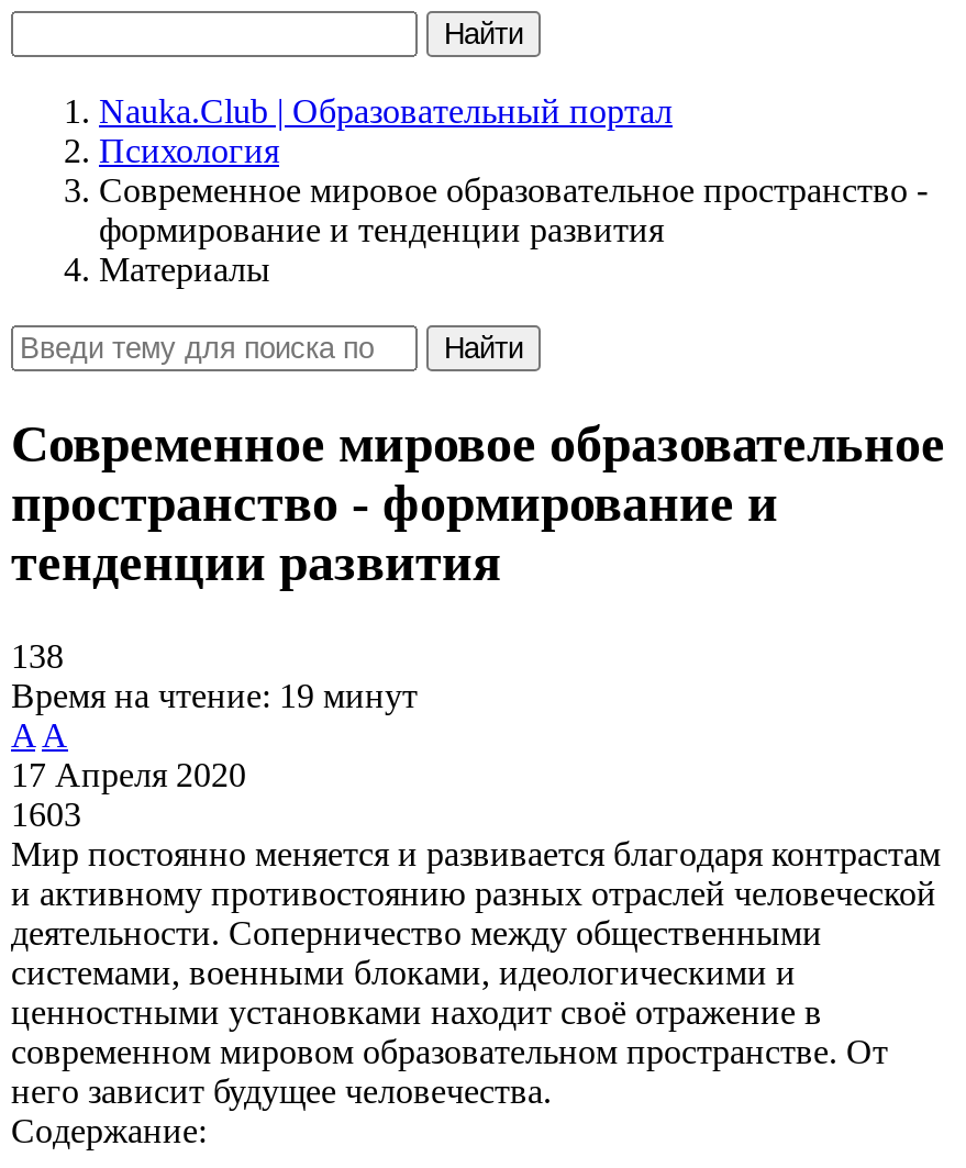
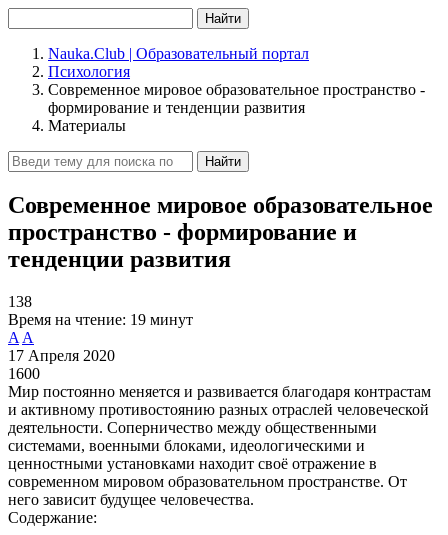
- 1603
+ 1600
